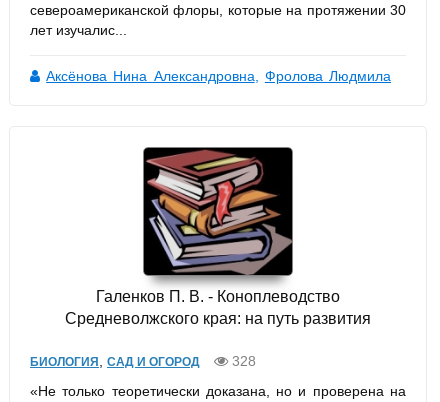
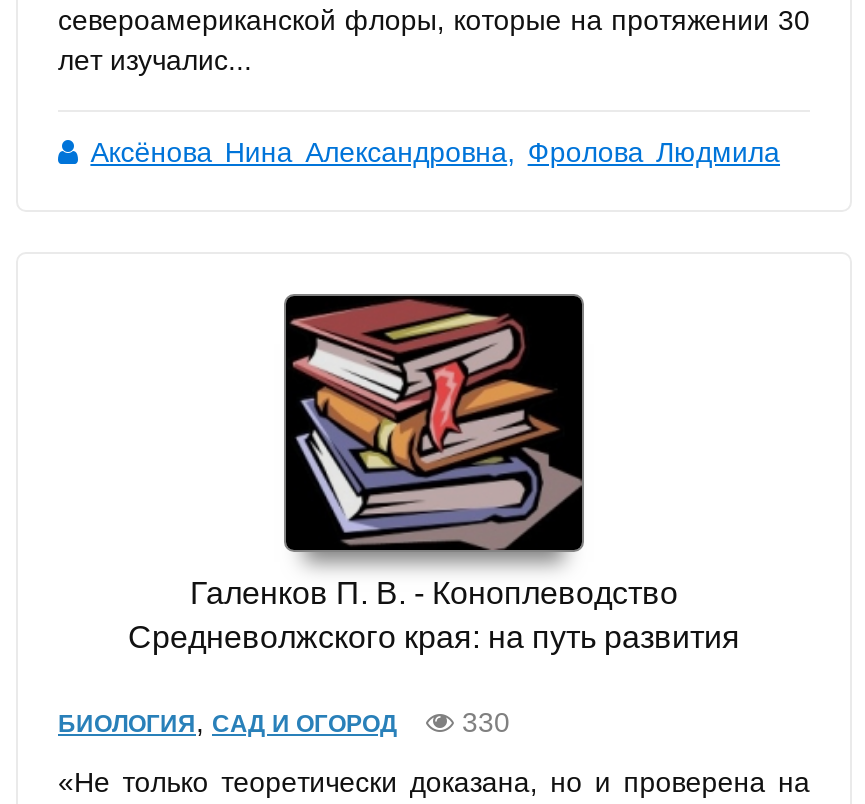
- БИОЛОГИЯ, САД И ОГОРОД 328
+ БИОЛОГИЯ, САД И ОГОРОД 330
